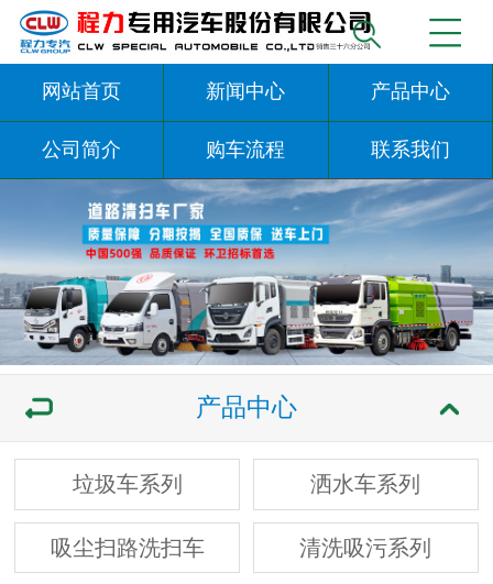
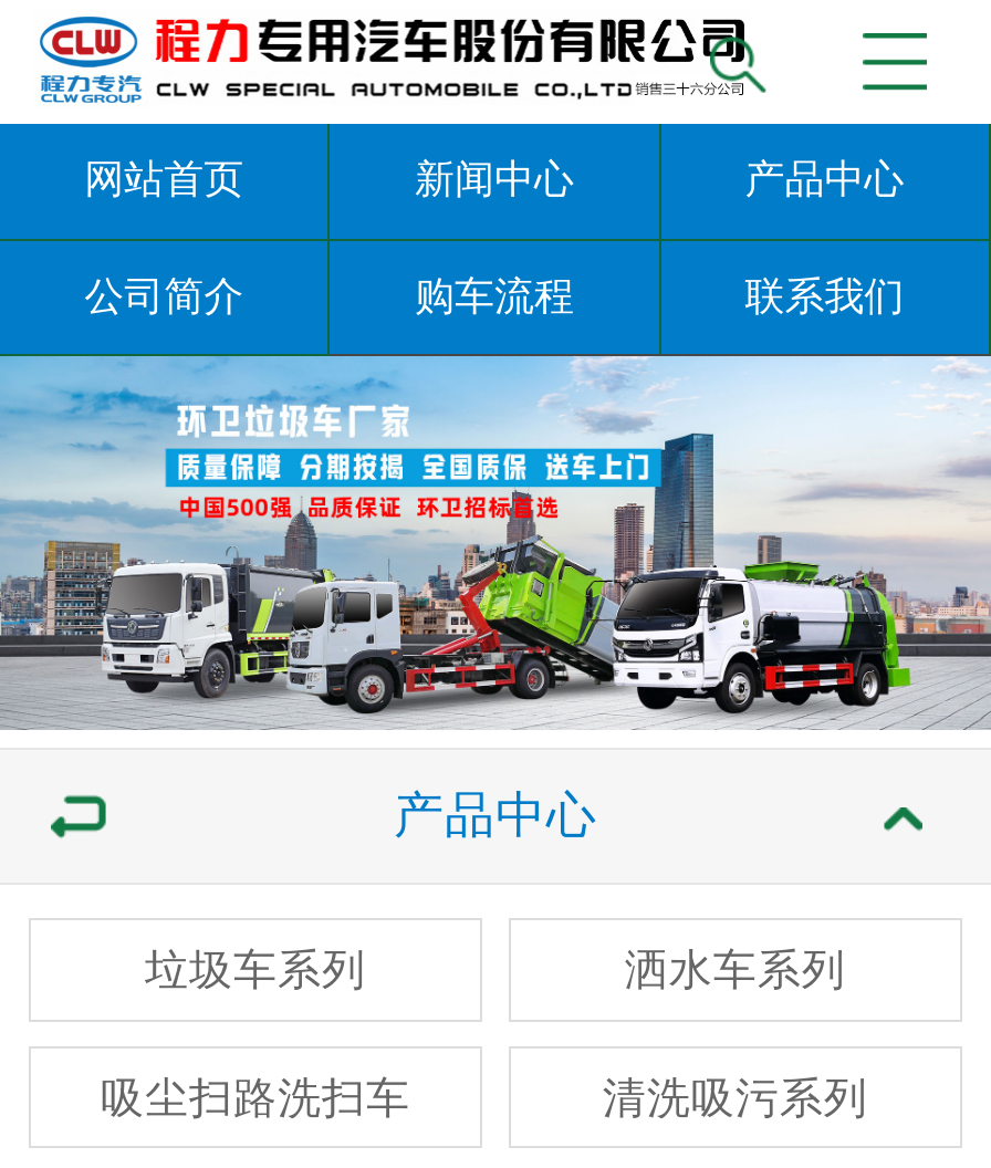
- [image]
+ [image]
